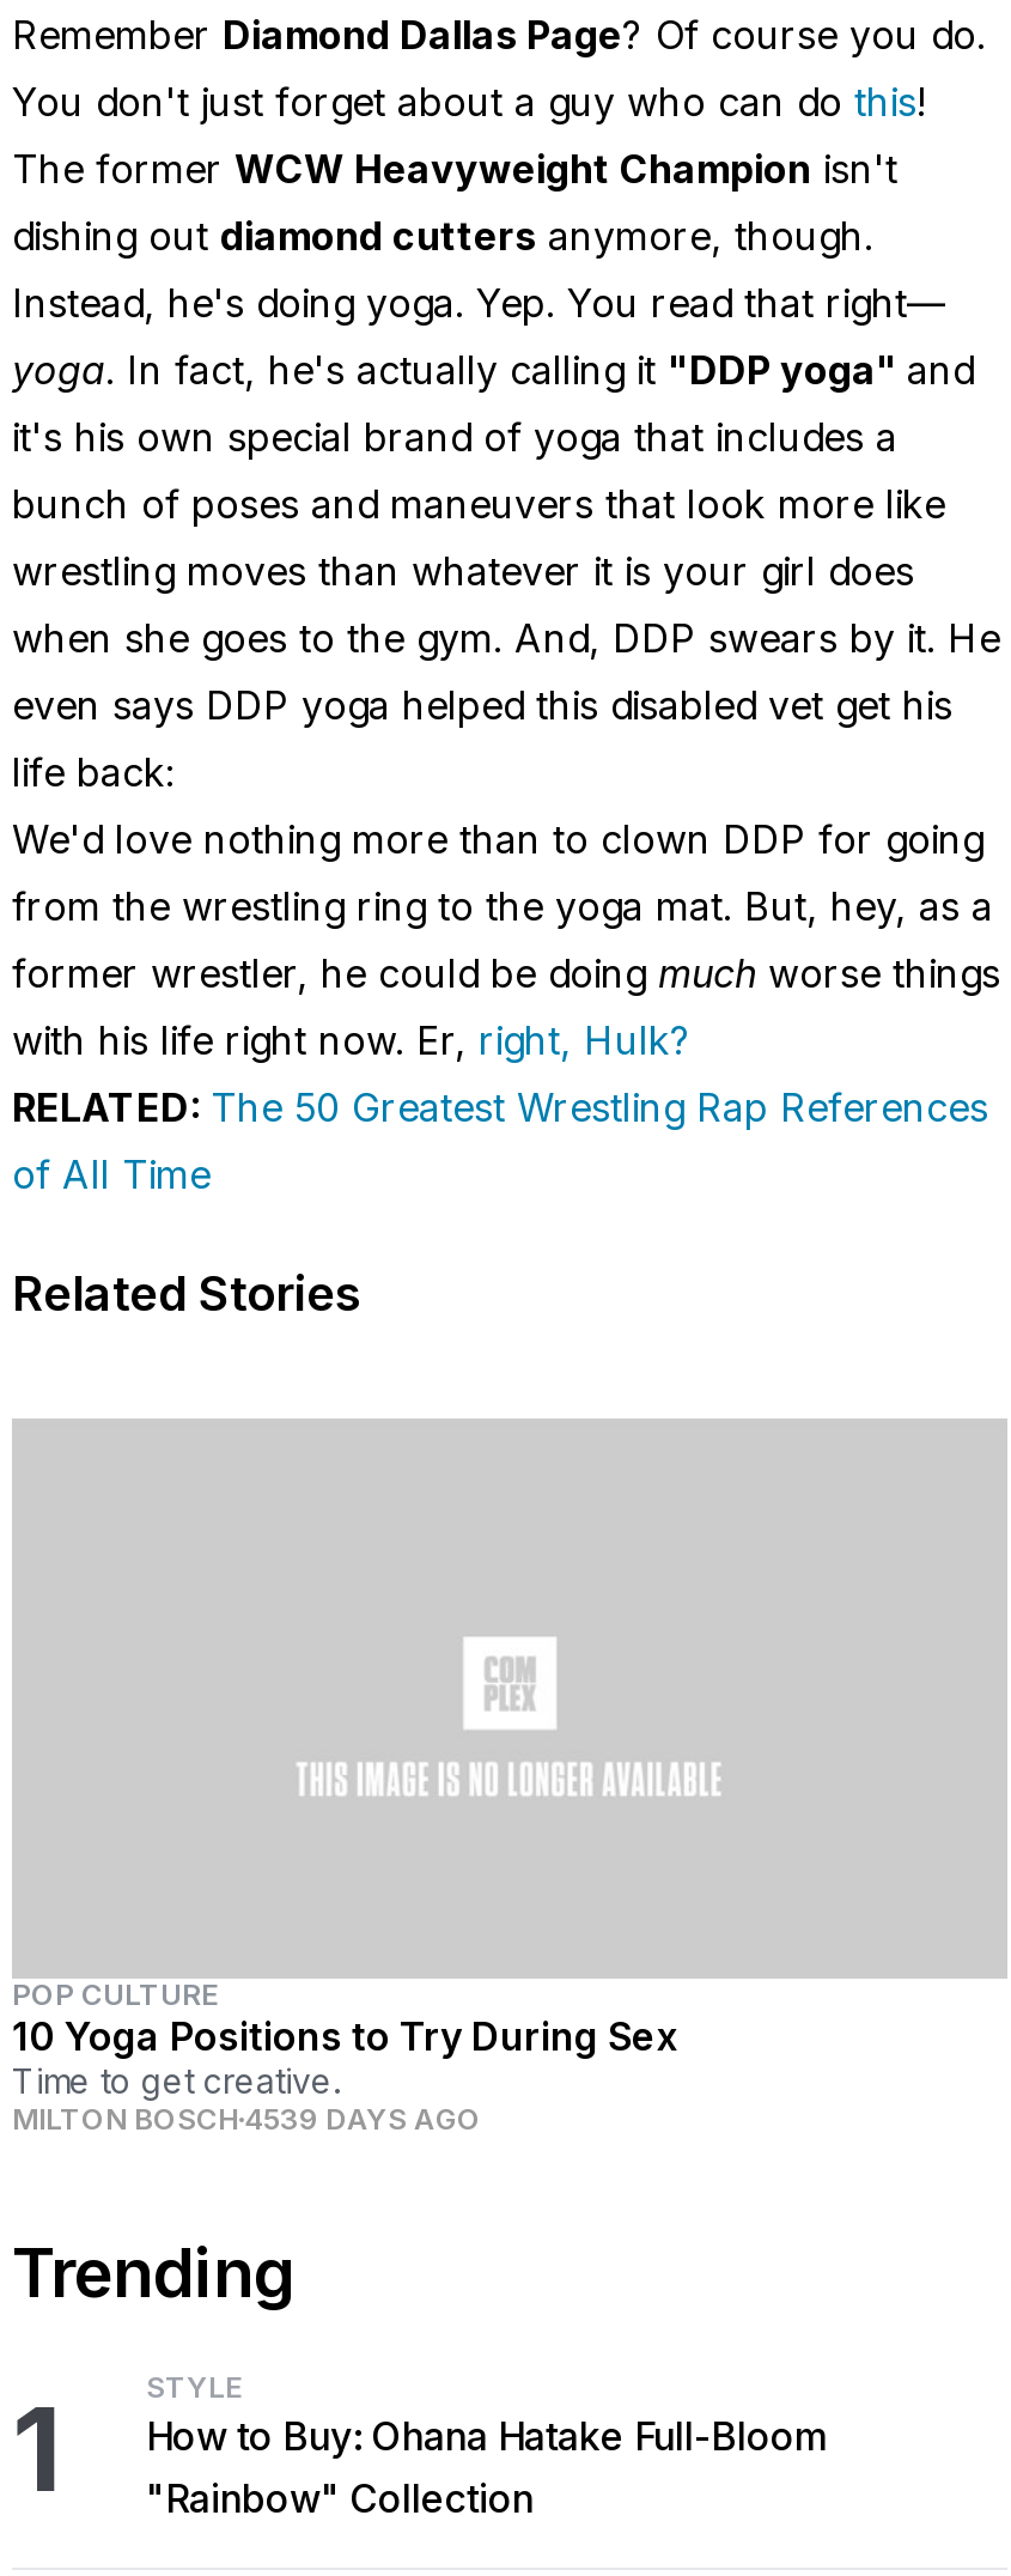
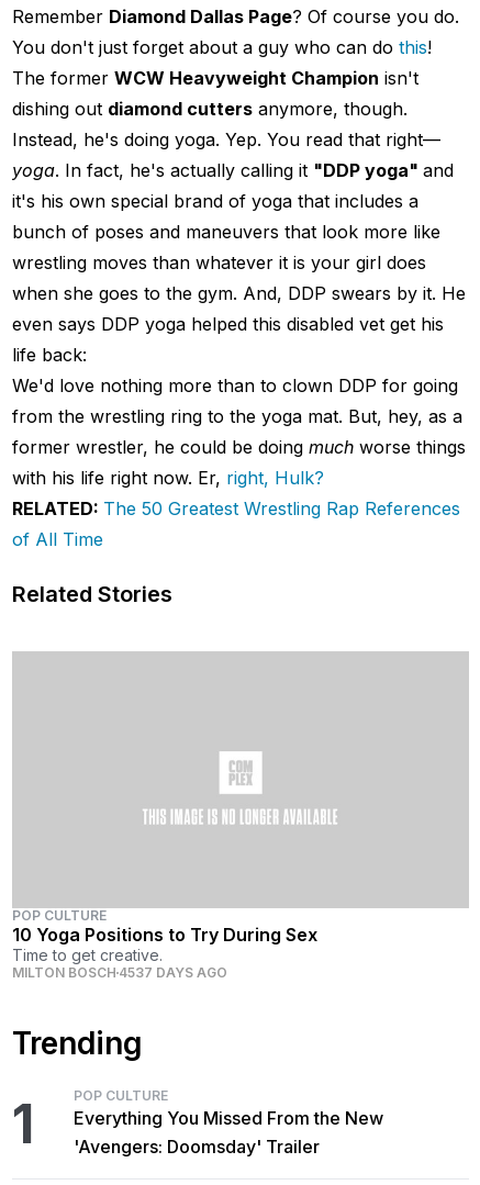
- MILTON BOSCH 4539 DAYS AGO
+ MILTON BOSCH 4537 DAYS AGO

- STYLE
- How to Buy: Ohana Hatake Full-Bloom
- "Rainbow" Collection
+ POP CULTURE
+ Everything You Missed From the New
+ 'Avengers: Doomsday' Trailer
